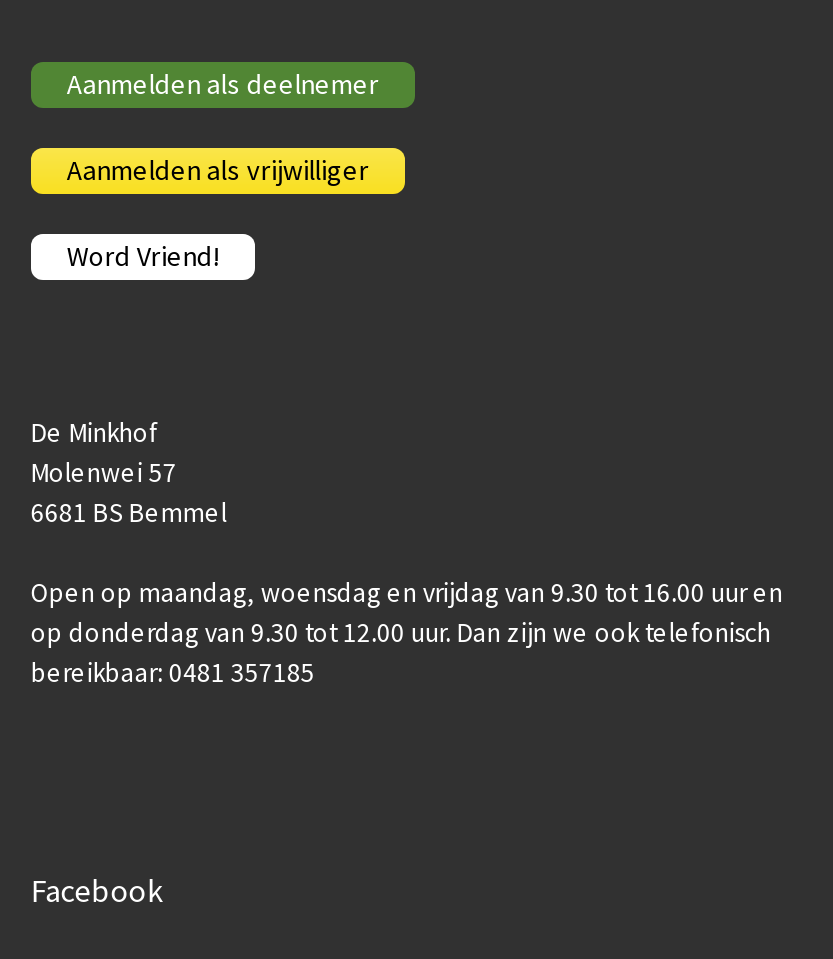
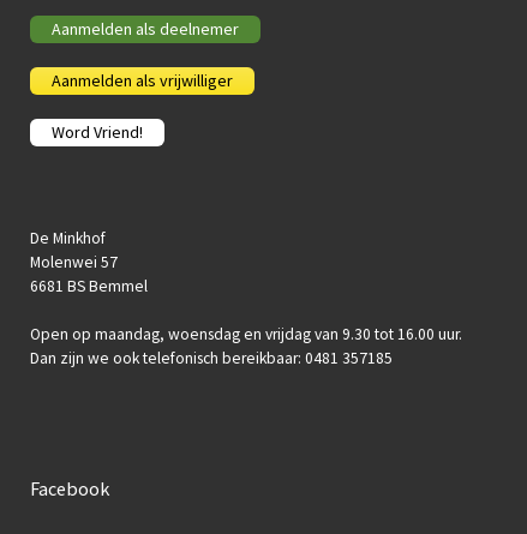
- Open op maandag, woensdag en vrijdag van 9.30 tot 16.00 uur en
- op donderdag van 9.30 tot 12.00 uur. Dan zijn we ook telefonisch
- bereikbaar: 0481 357185
+ Open op maandag, woensdag en vrijdag van 9.30 tot 16.00 uur.
+ Dan zijn we ook telefonisch bereikbaar: 0481 357185
